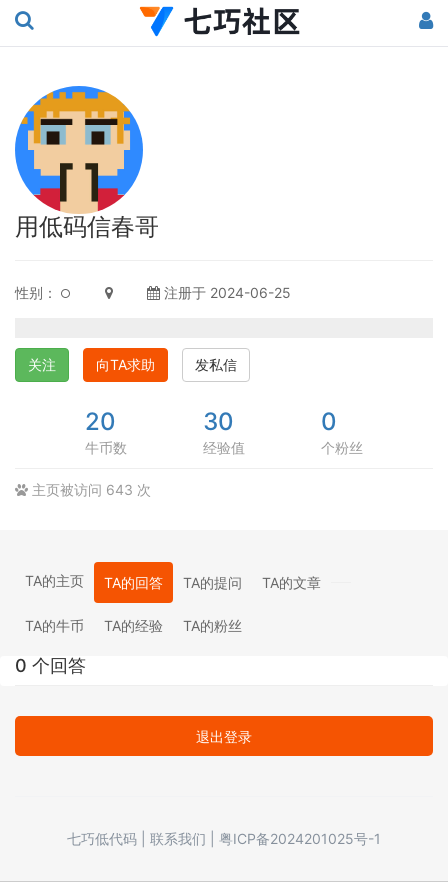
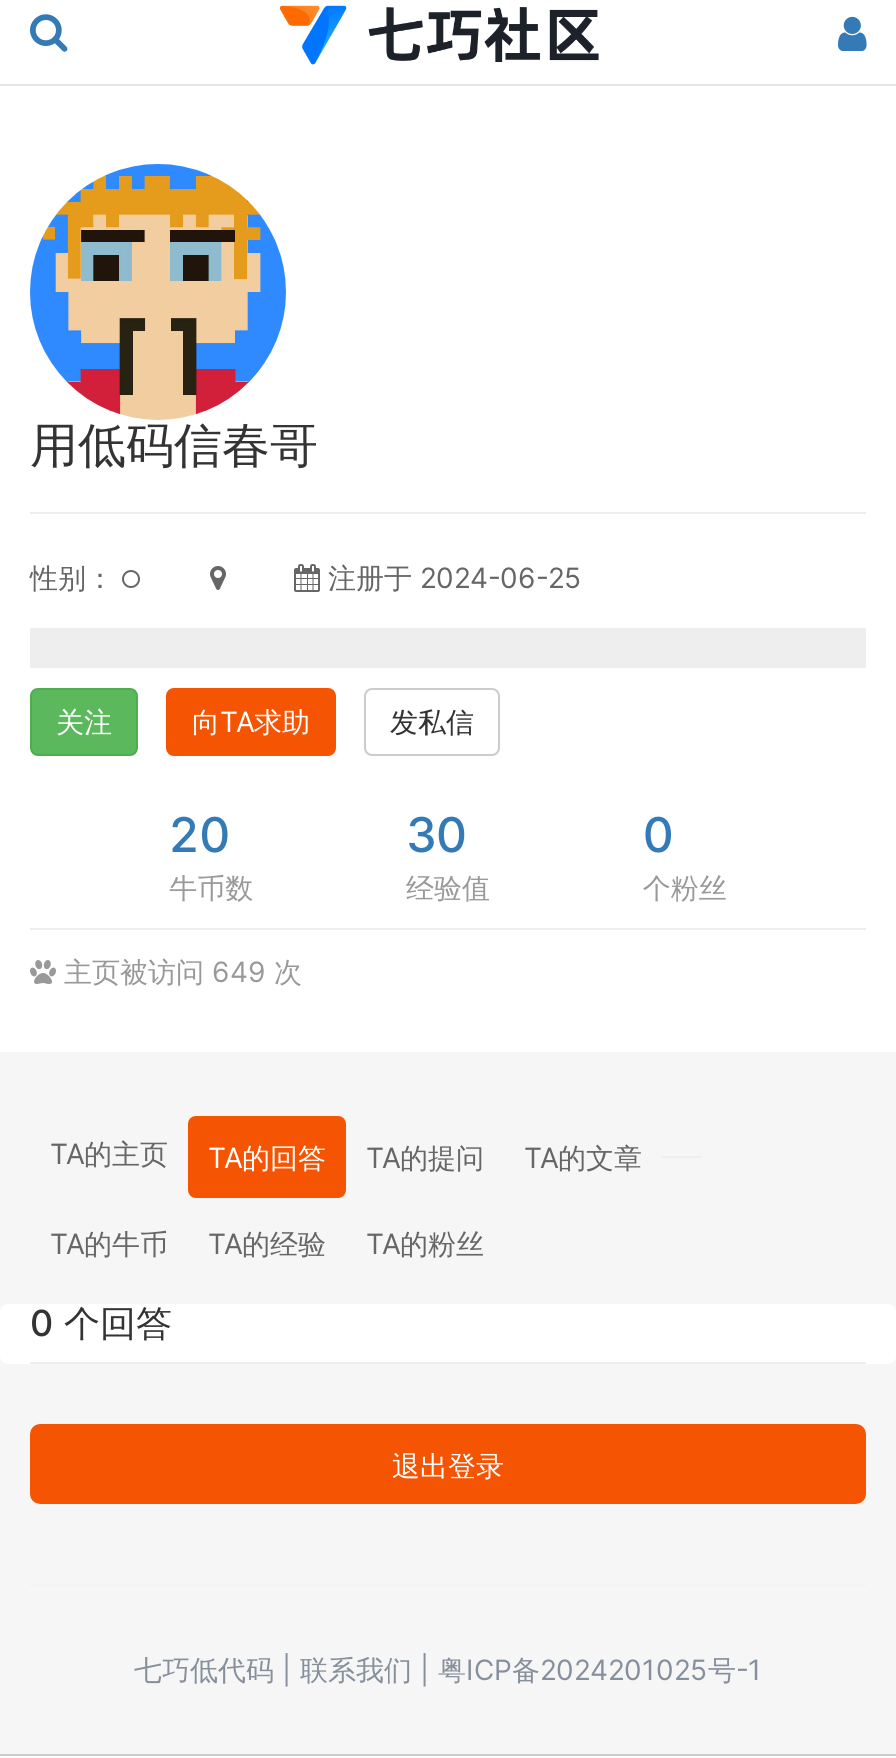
- 主页被访问 643 次
+ 主页被访问 649 次
